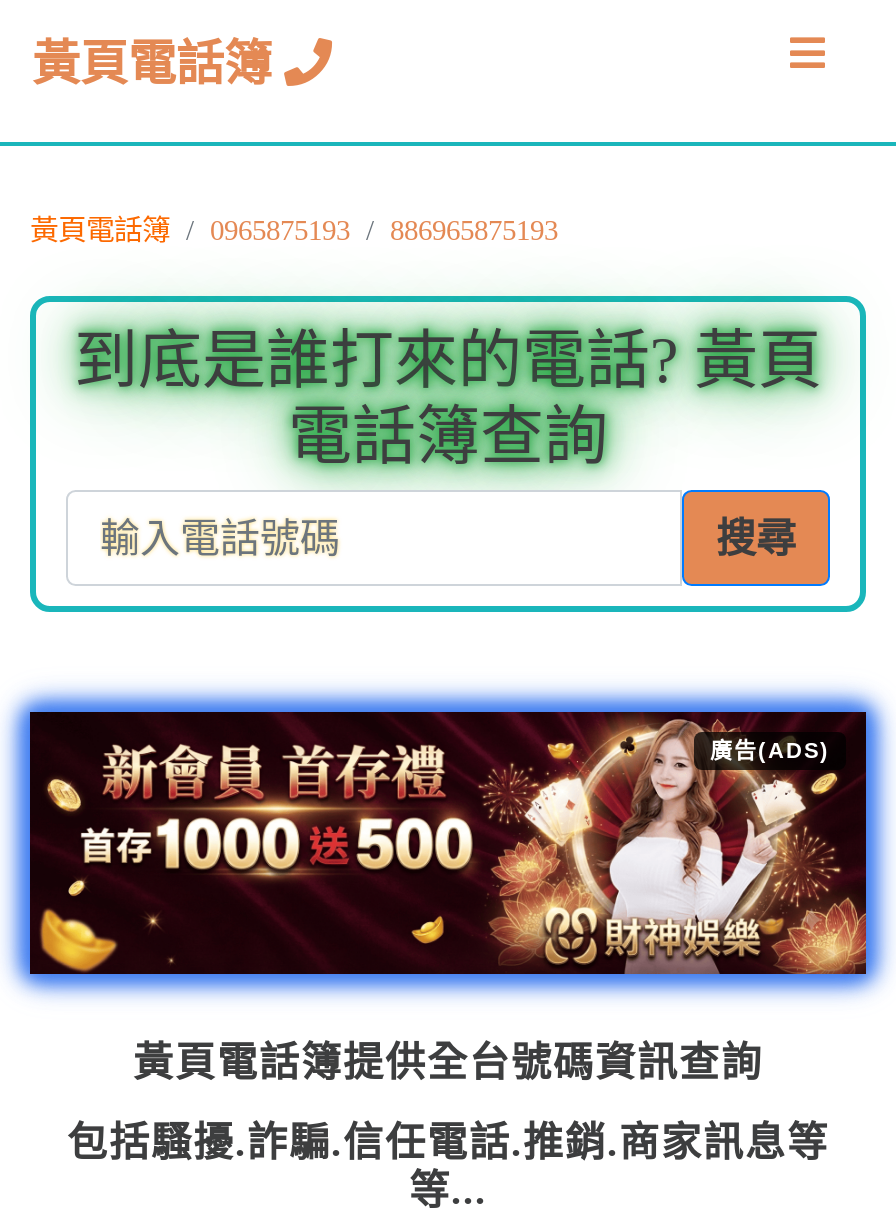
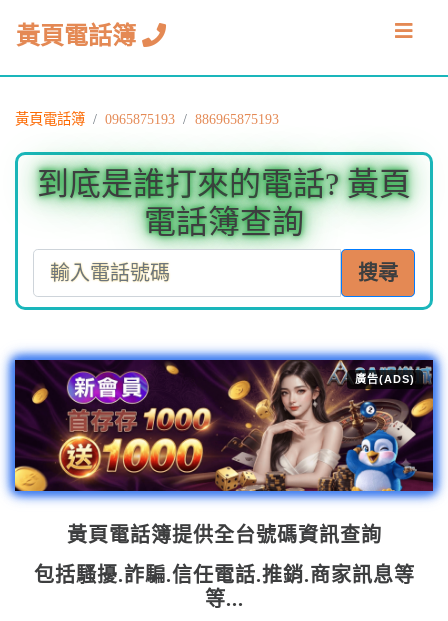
- [image]
+ [image]
